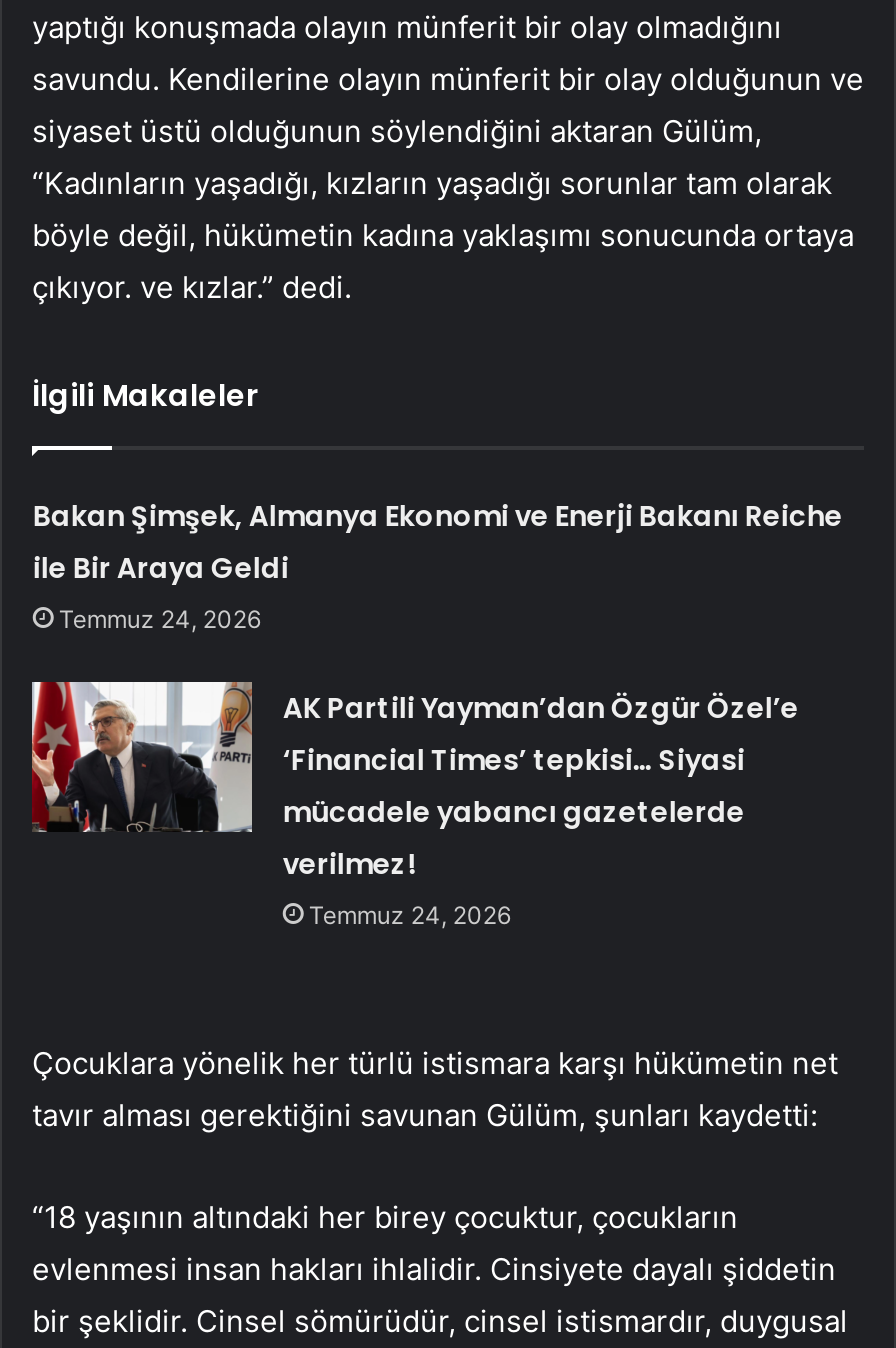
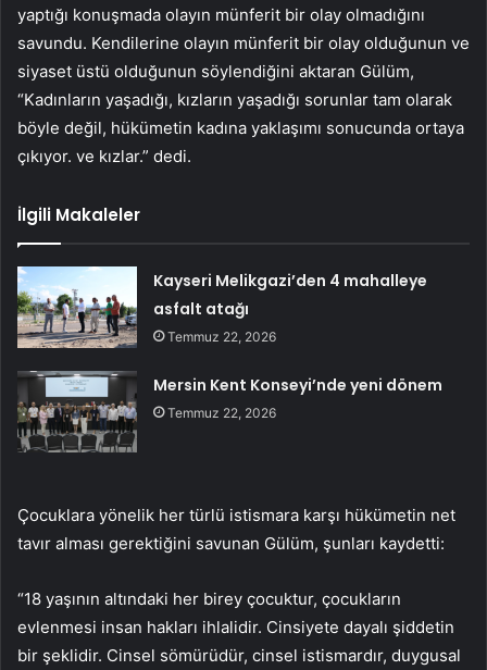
- Bakan Şimşek, Almanya Ekonomi ve Enerji Bakanı Reiche
- ile Bir Araya Geldi
- Temmuz 24, 2026
+ Kayseri Melikgazi’den 4 mahalleye
+ asfalt atağı
+ Temmuz 22, 2026

- [image]
- AK Partili Yayman’dan Özgür Özel’e
- ‘Financial Times’ tepkisi… Siyasi
- mücadele yabancı gazetelerde
- verilmez!
- Temmuz 24, 2026
+ [image]
+ Mersin Kent Konseyi’nde yeni dönem
+ Temmuz 22, 2026
